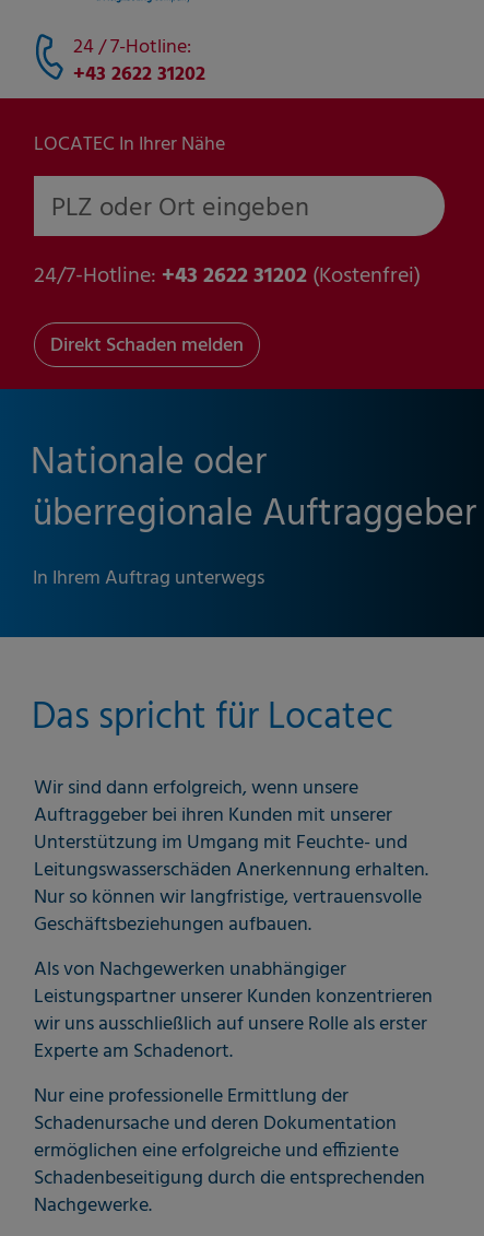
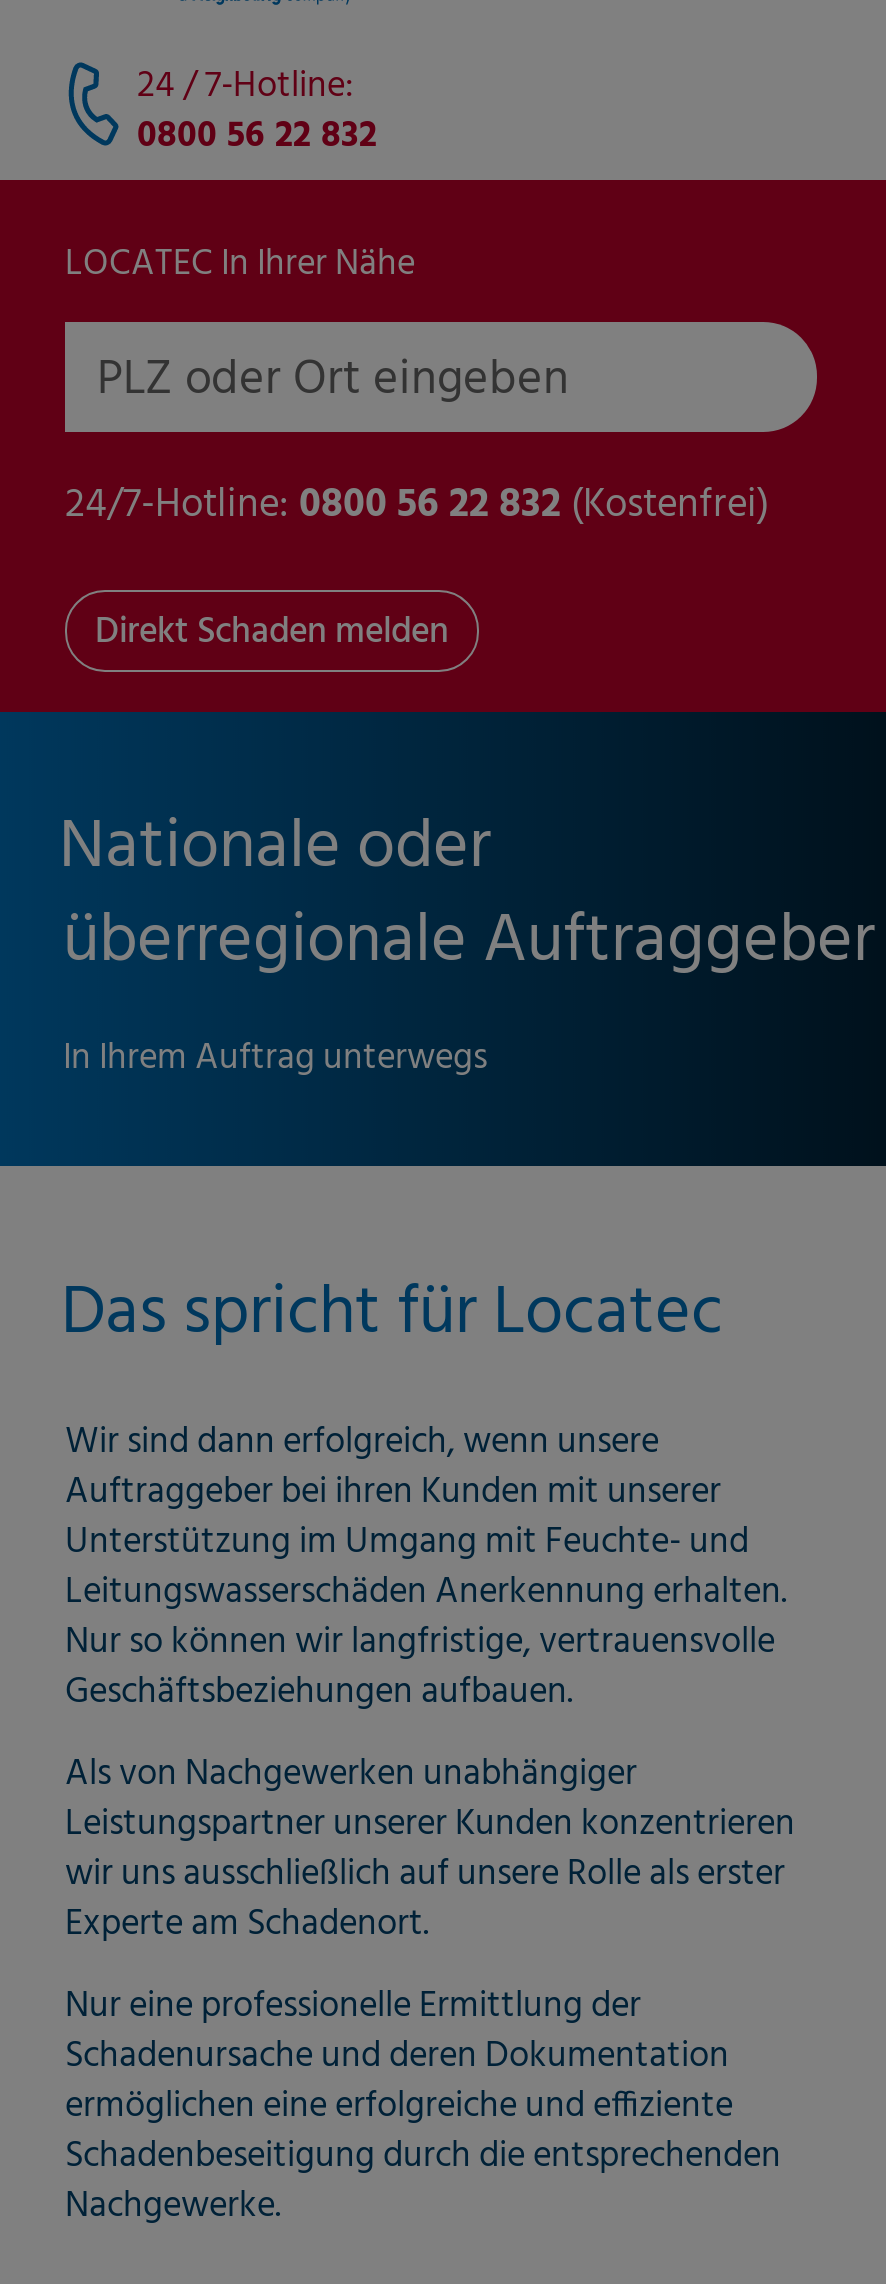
- +43 2622 31202
+ 0800 56 22 832

- 24/7-Hotline: +43 2622 31202 (Kostenfrei)
+ 24/7-Hotline: 0800 56 22 832 (Kostenfrei)
